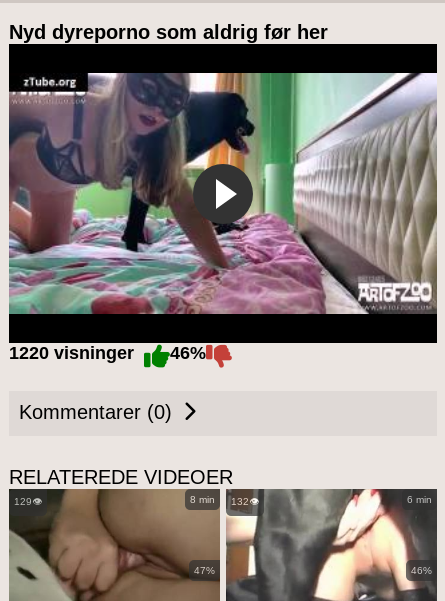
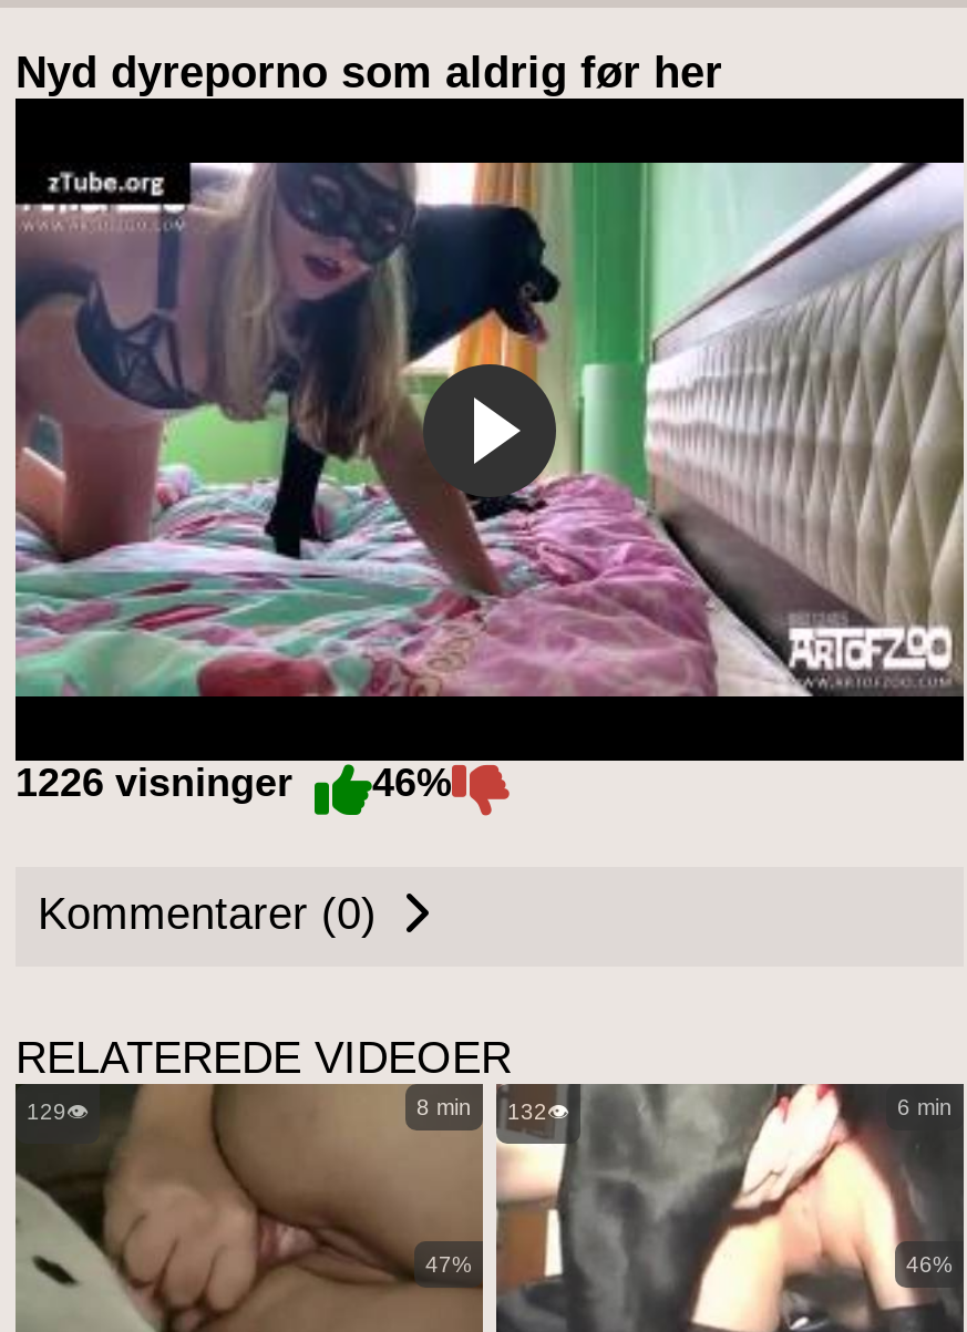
- 1220 visninger 46%
+ 1226 visninger 46%
